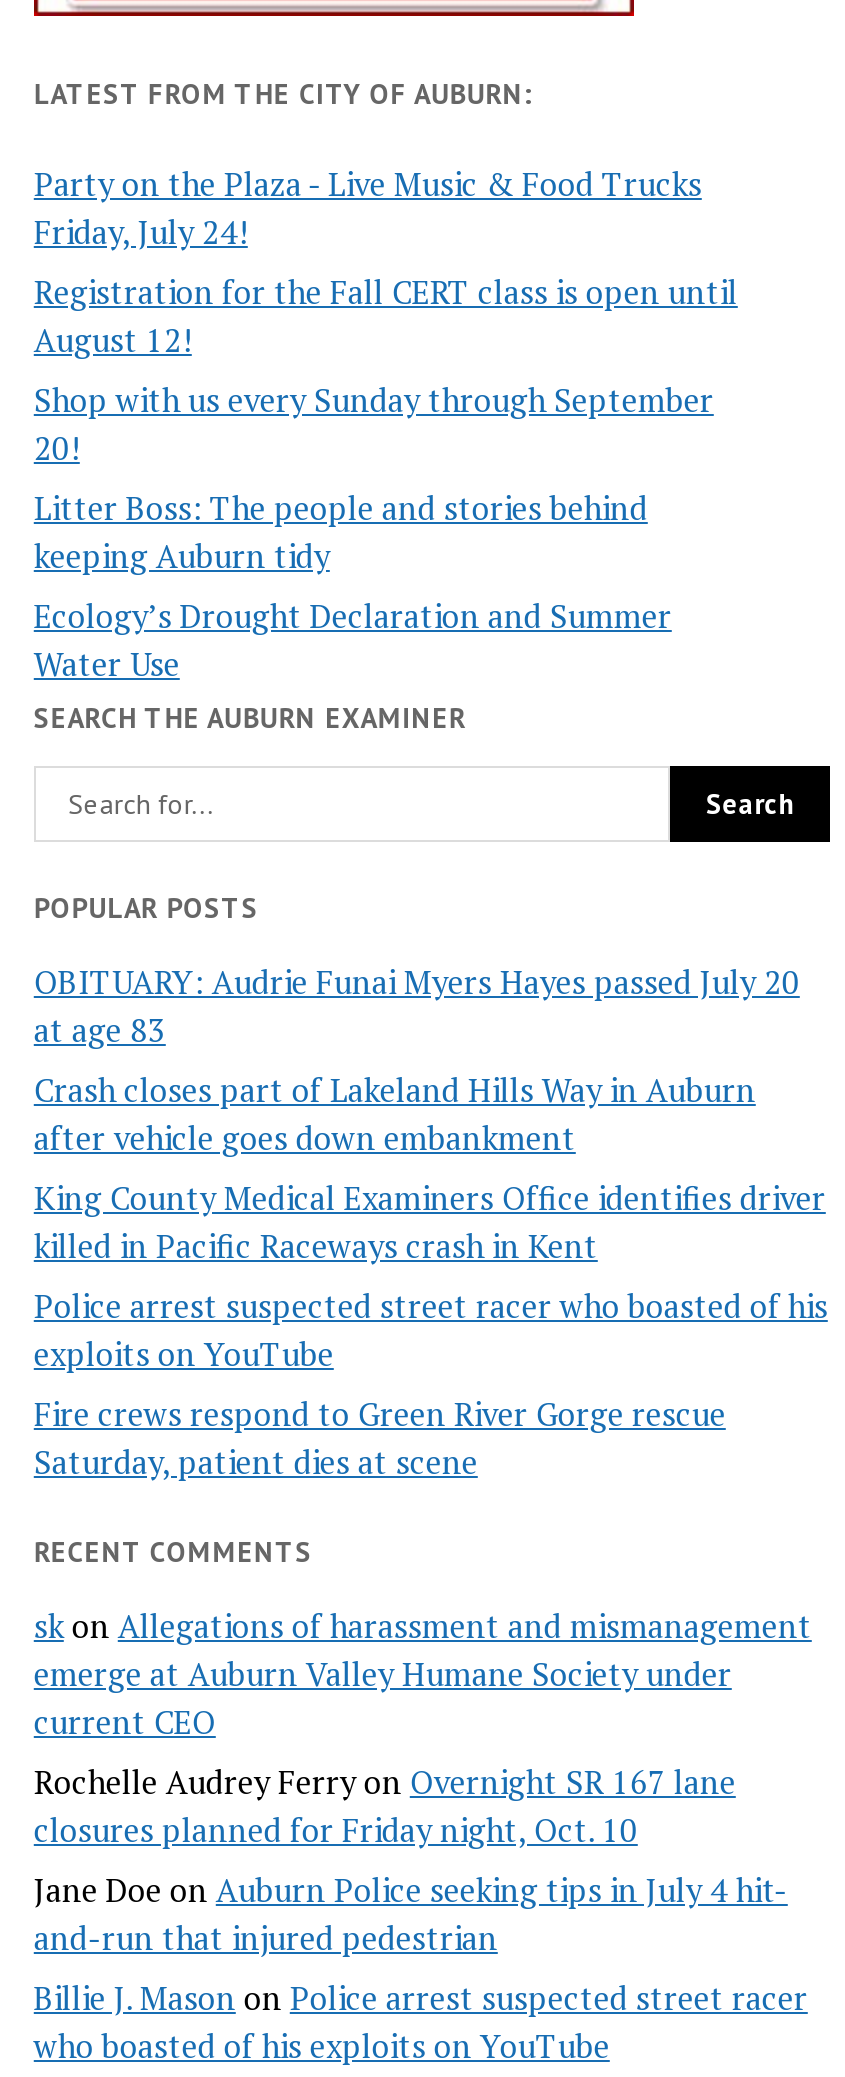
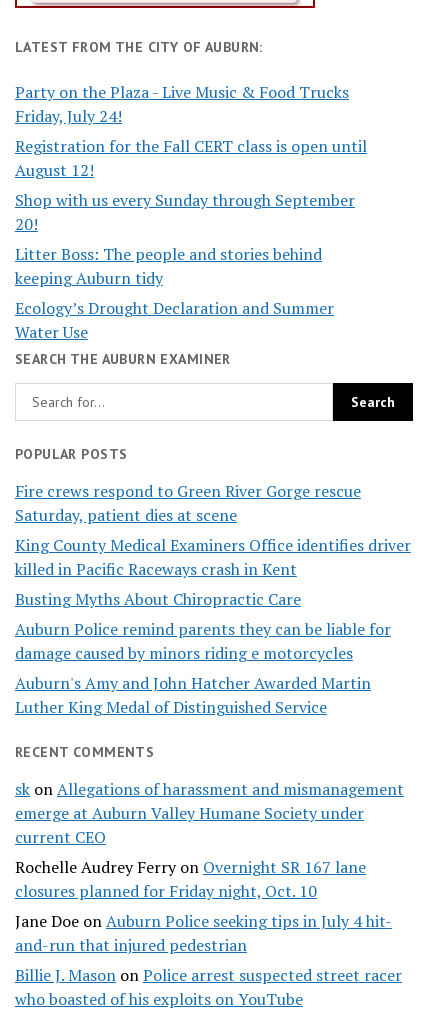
- OBITUARY: Audrie Funai Myers Hayes passed July 20
- at age 83
- Crash closes part of Lakeland Hills Way in Auburn
- after vehicle goes down embankment
- Police arrest suspected street racer who boasted of his
- exploits on YouTube

moved down: King County Medical Examiners Office identifies driver | killed in Pacific Raceways crash in Kent

moved up: Fire crews respond to Green River Gorge rescue | Saturday, patient dies at scene

+ Busting Myths About Chiropractic Care
+ Auburn Police remind parents they can be liable for
+ damage caused by minors riding e motorcycles
+ Auburn's Amy and John Hatcher Awarded Martin
+ Luther King Medal of Distinguished Service
